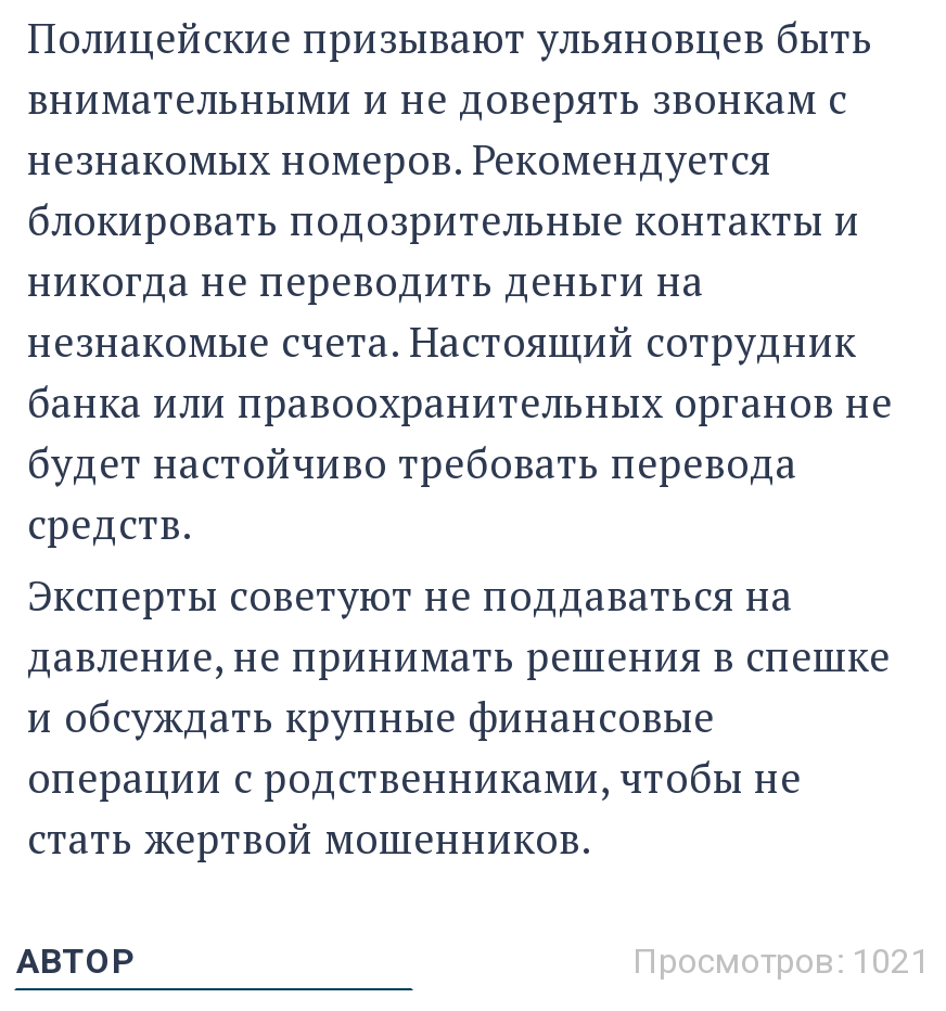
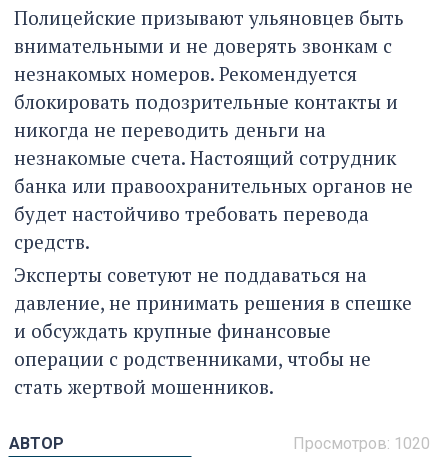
- Просмотров: 1021
+ Просмотров: 1020
